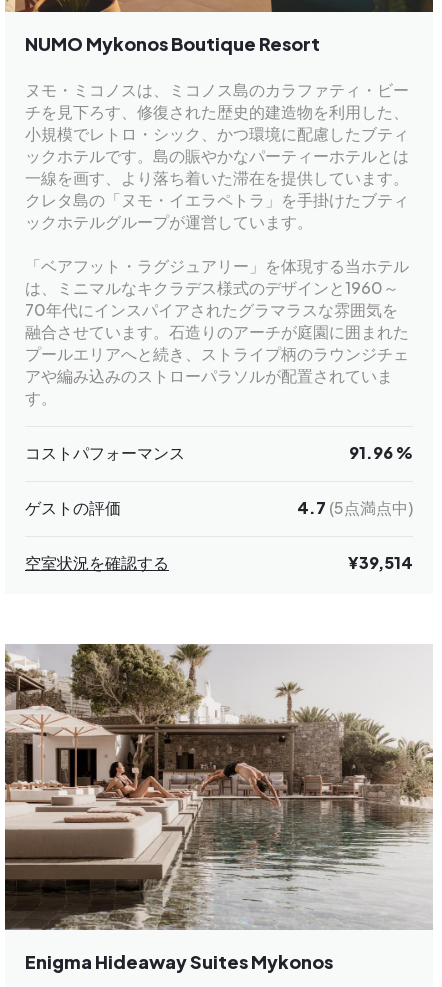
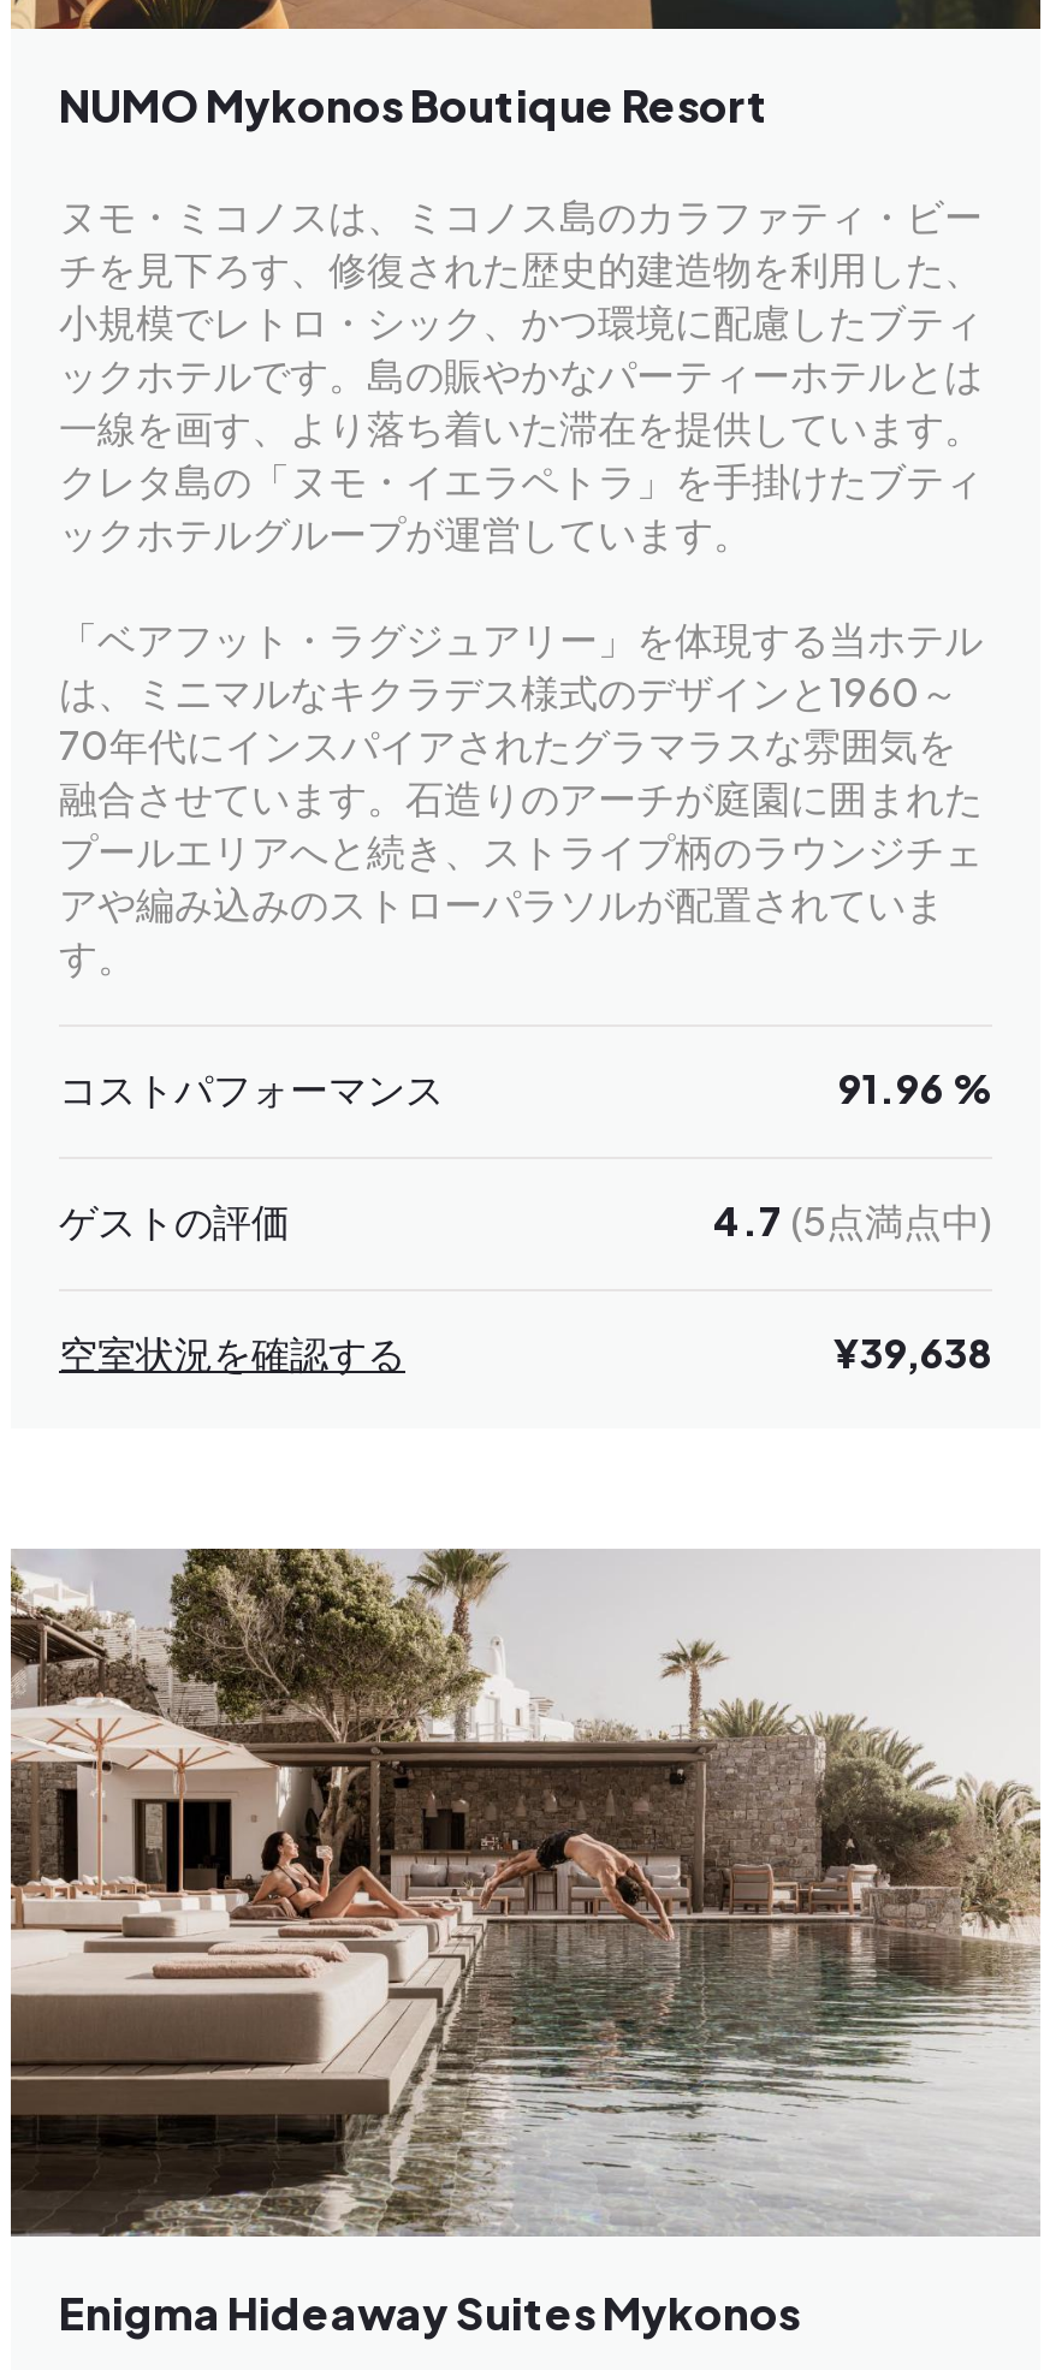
- ¥39,514
+ ¥39,638
